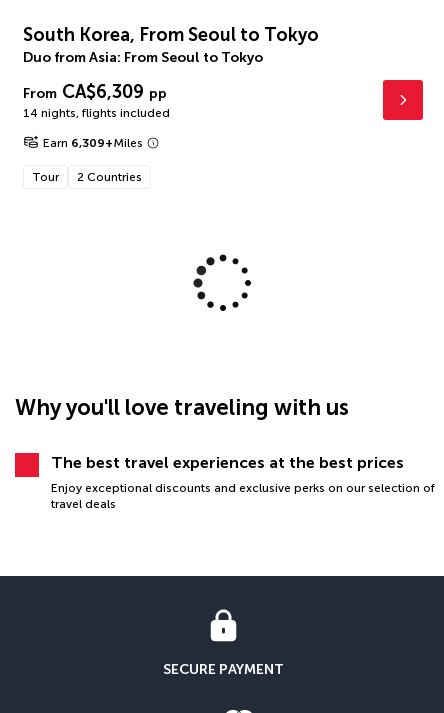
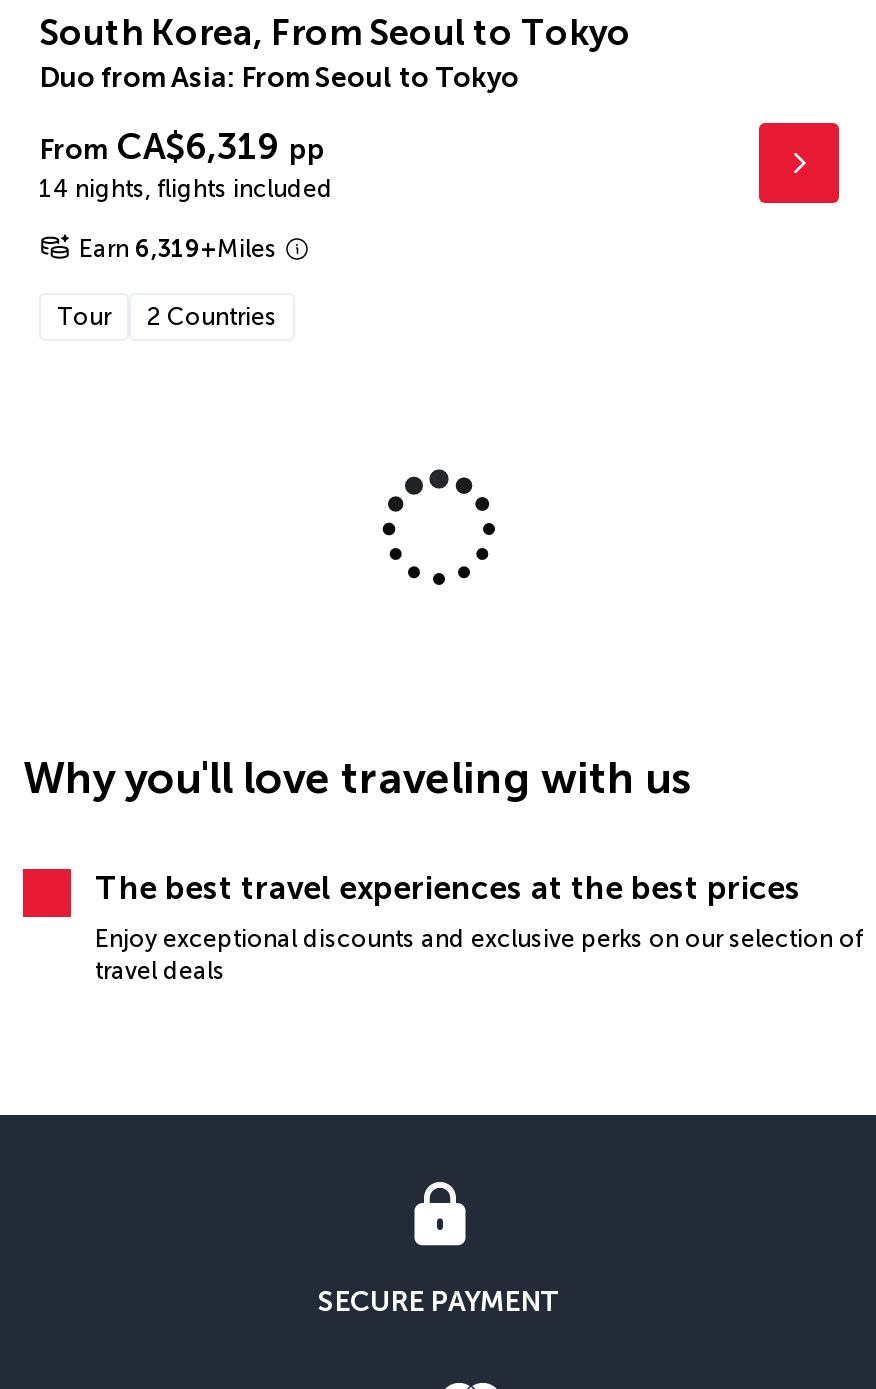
- From CA$6,309 pp
+ From CA$6,319 pp

- Earn 6,309+Miles
+ Earn 6,319+Miles
